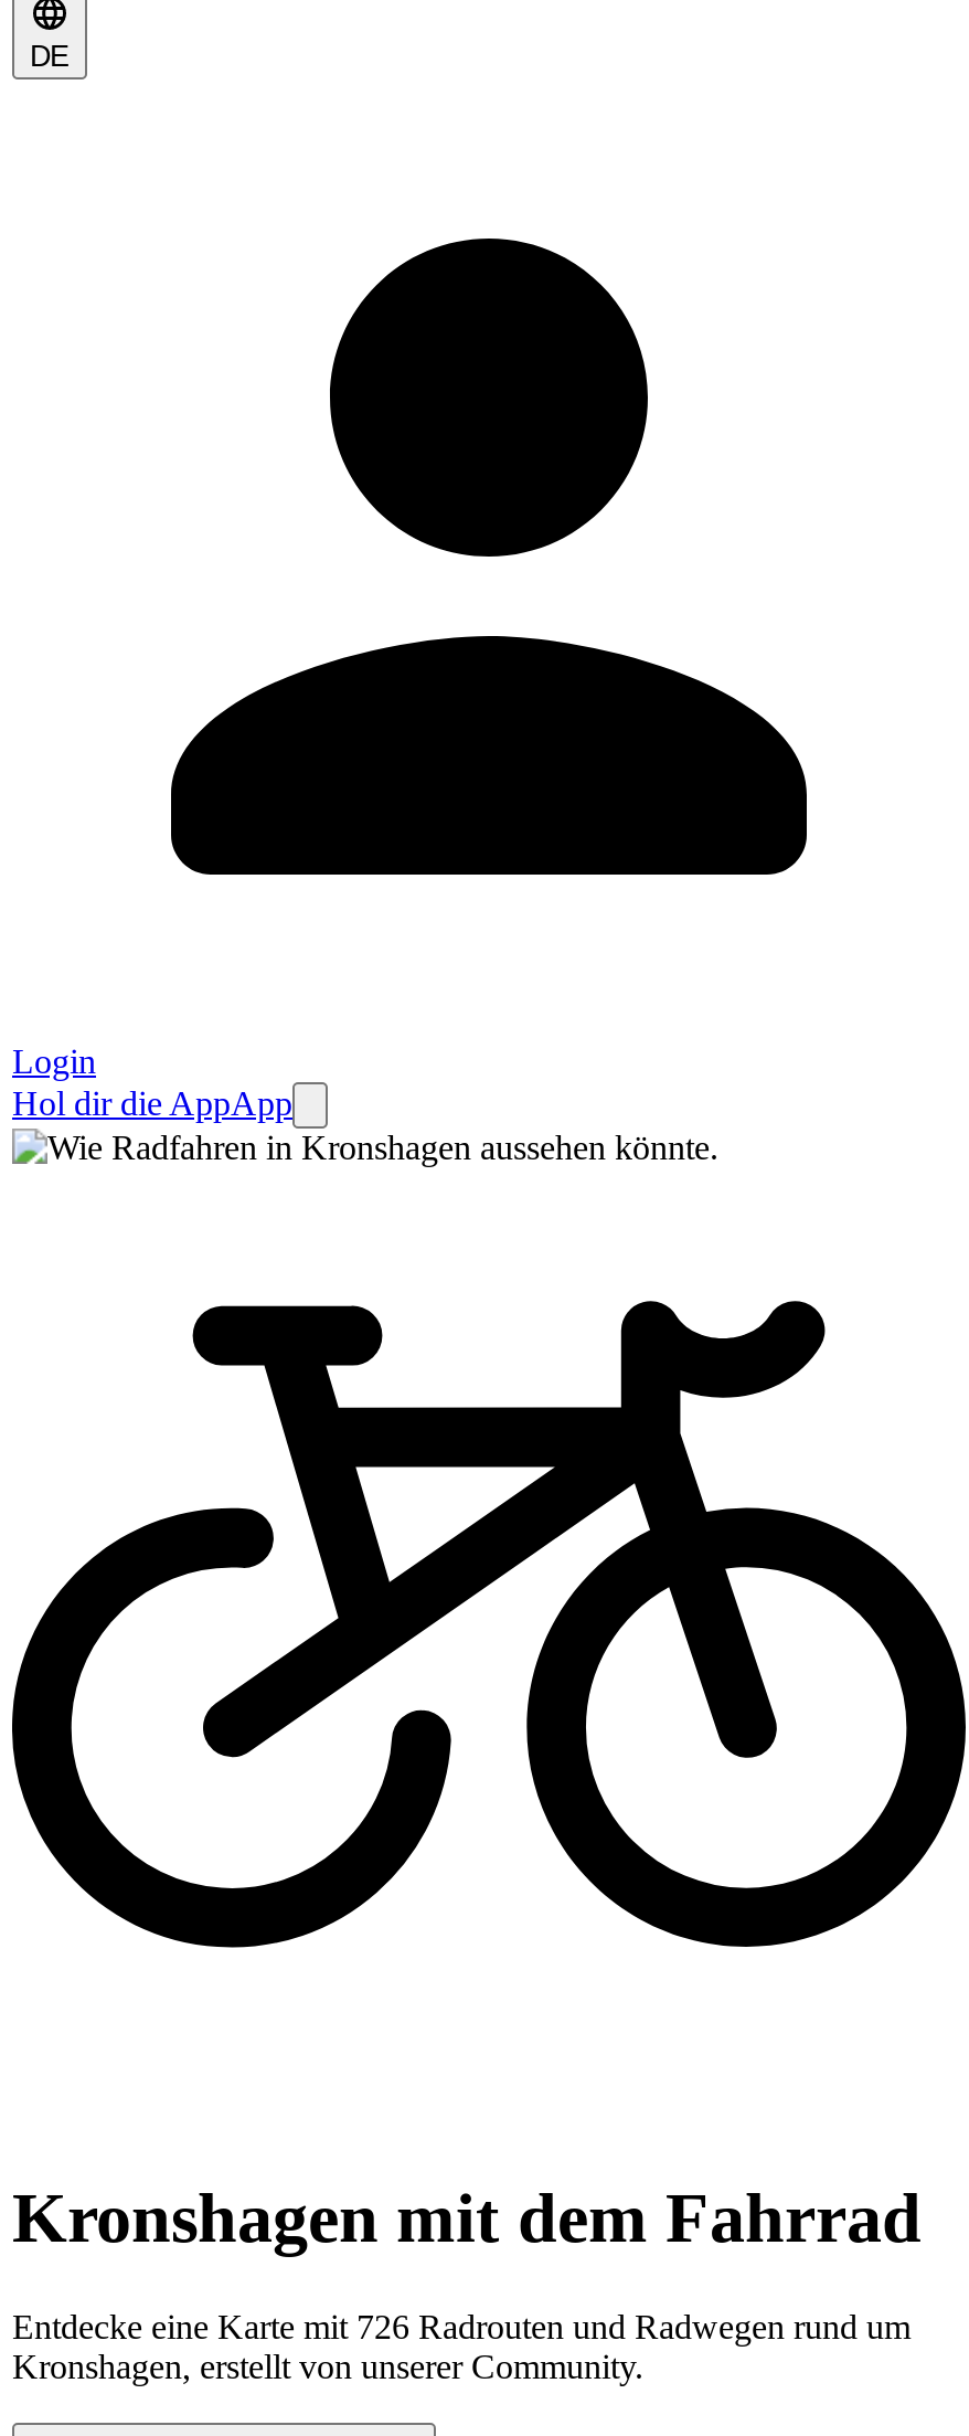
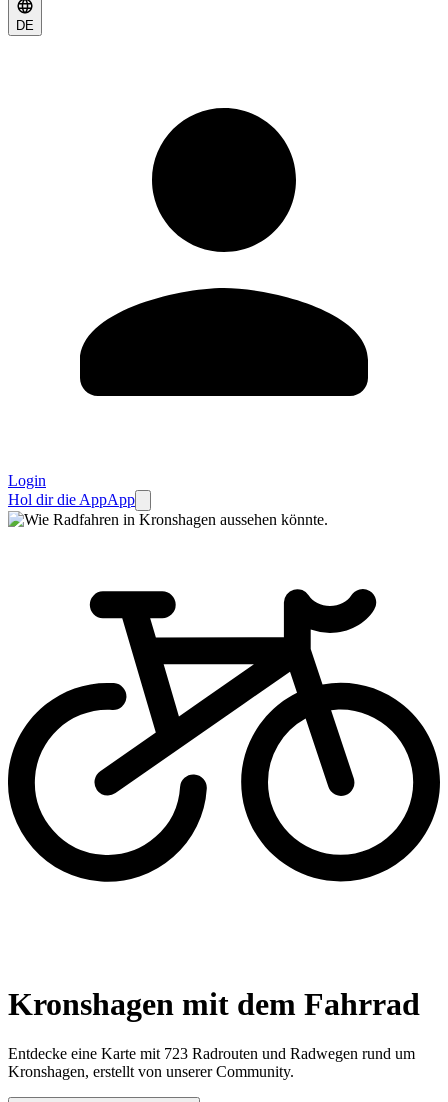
- Entdecke eine Karte mit 726 Radrouten und Radwegen rund um
+ Entdecke eine Karte mit 723 Radrouten und Radwegen rund um
